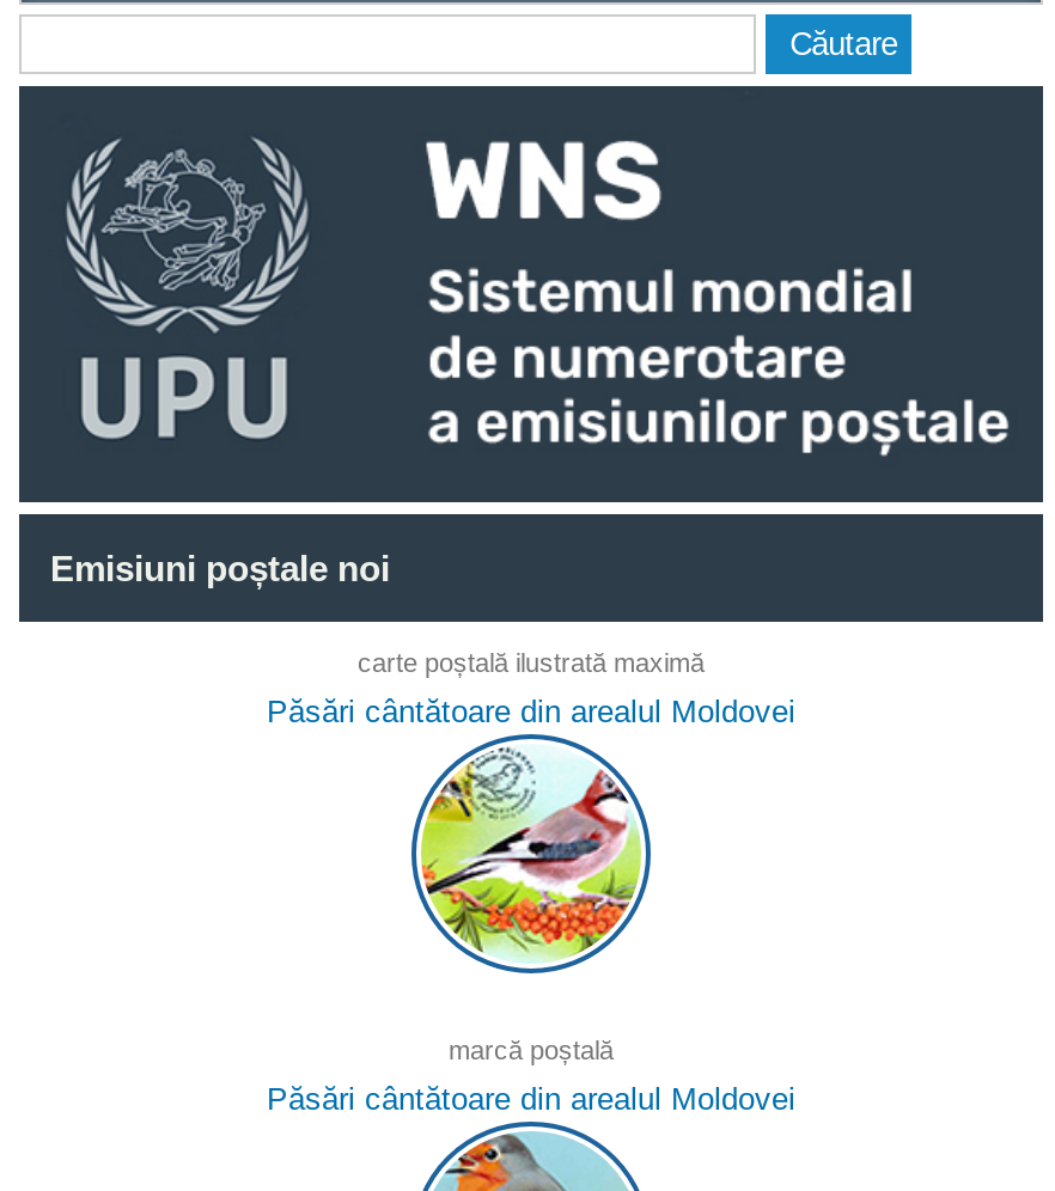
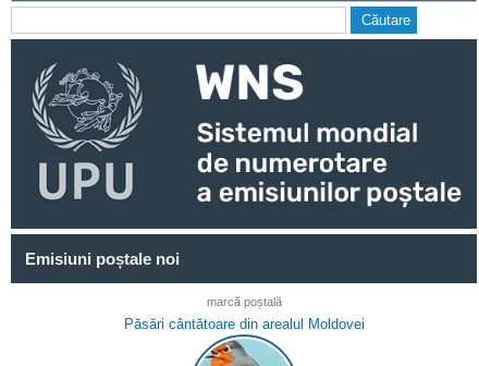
- carte poștală ilustrată maximă
- Păsări cântătoare din arealul Moldovei

- [image]
